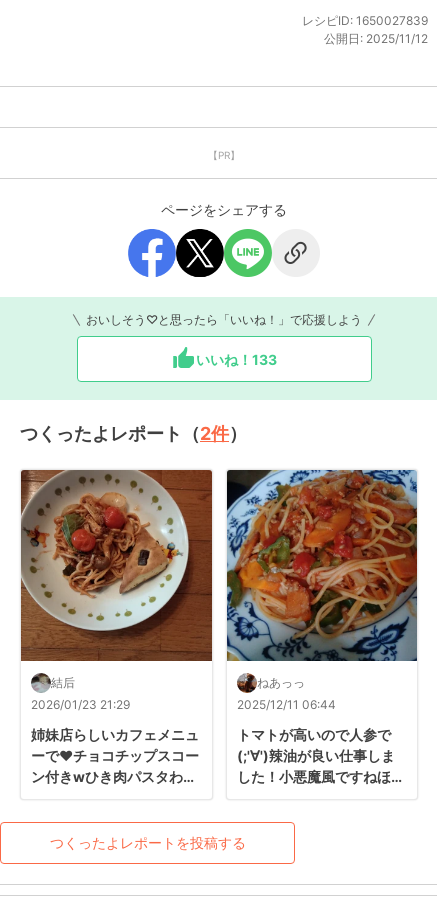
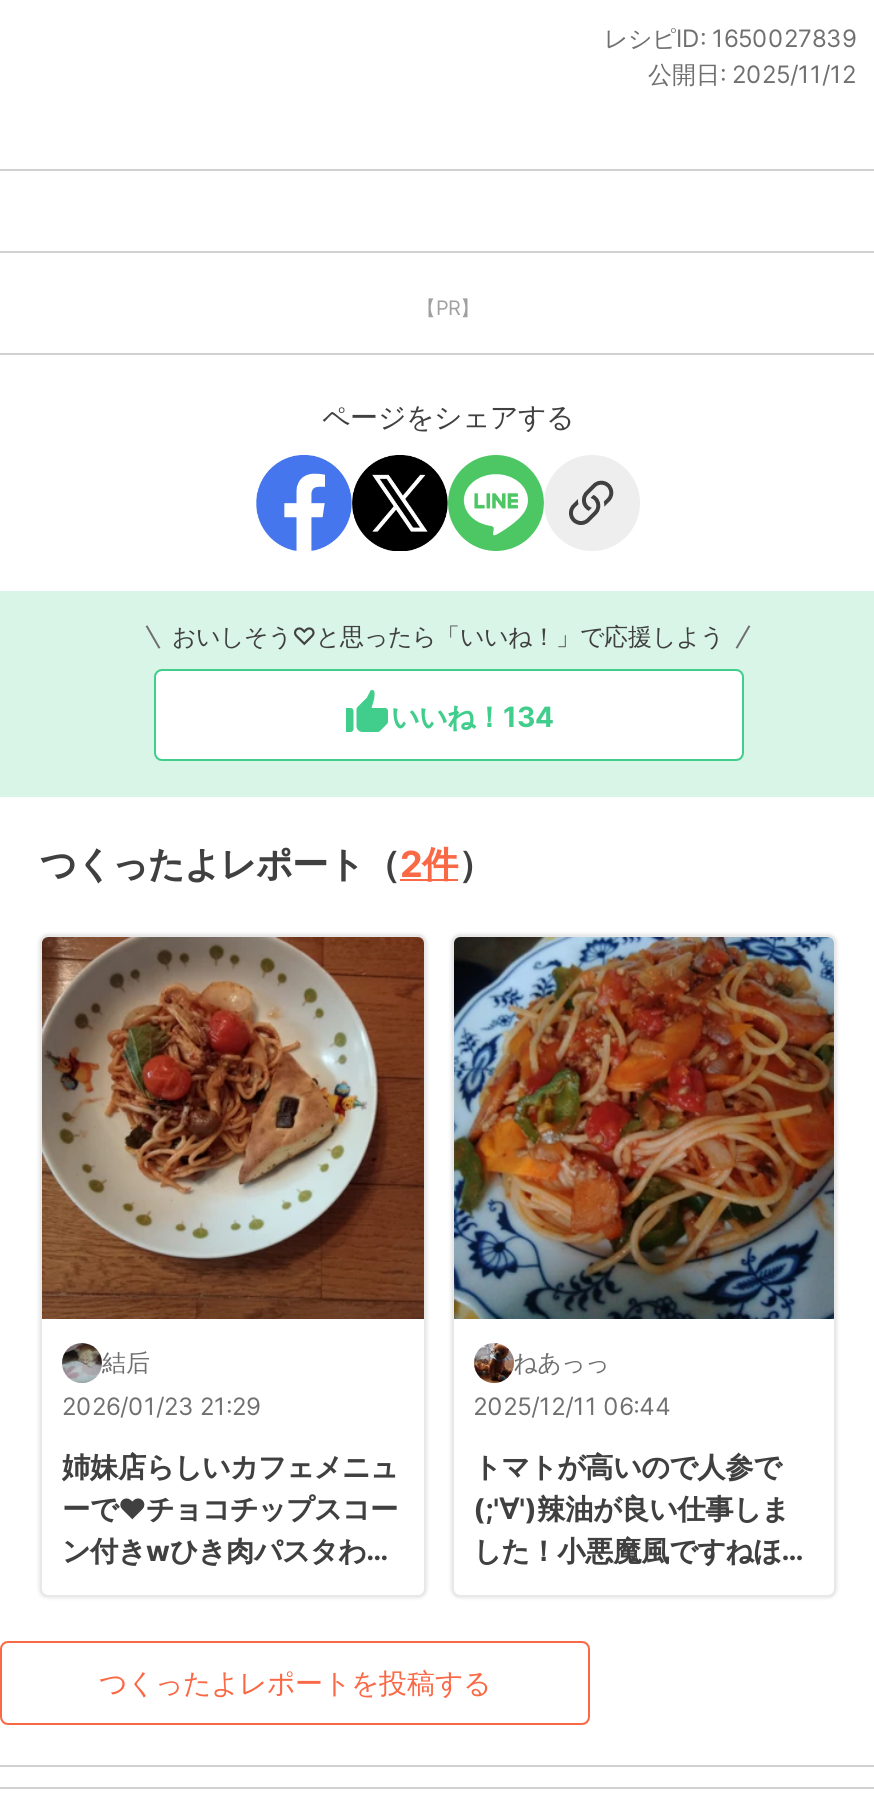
- いいね！133
+ いいね！134
